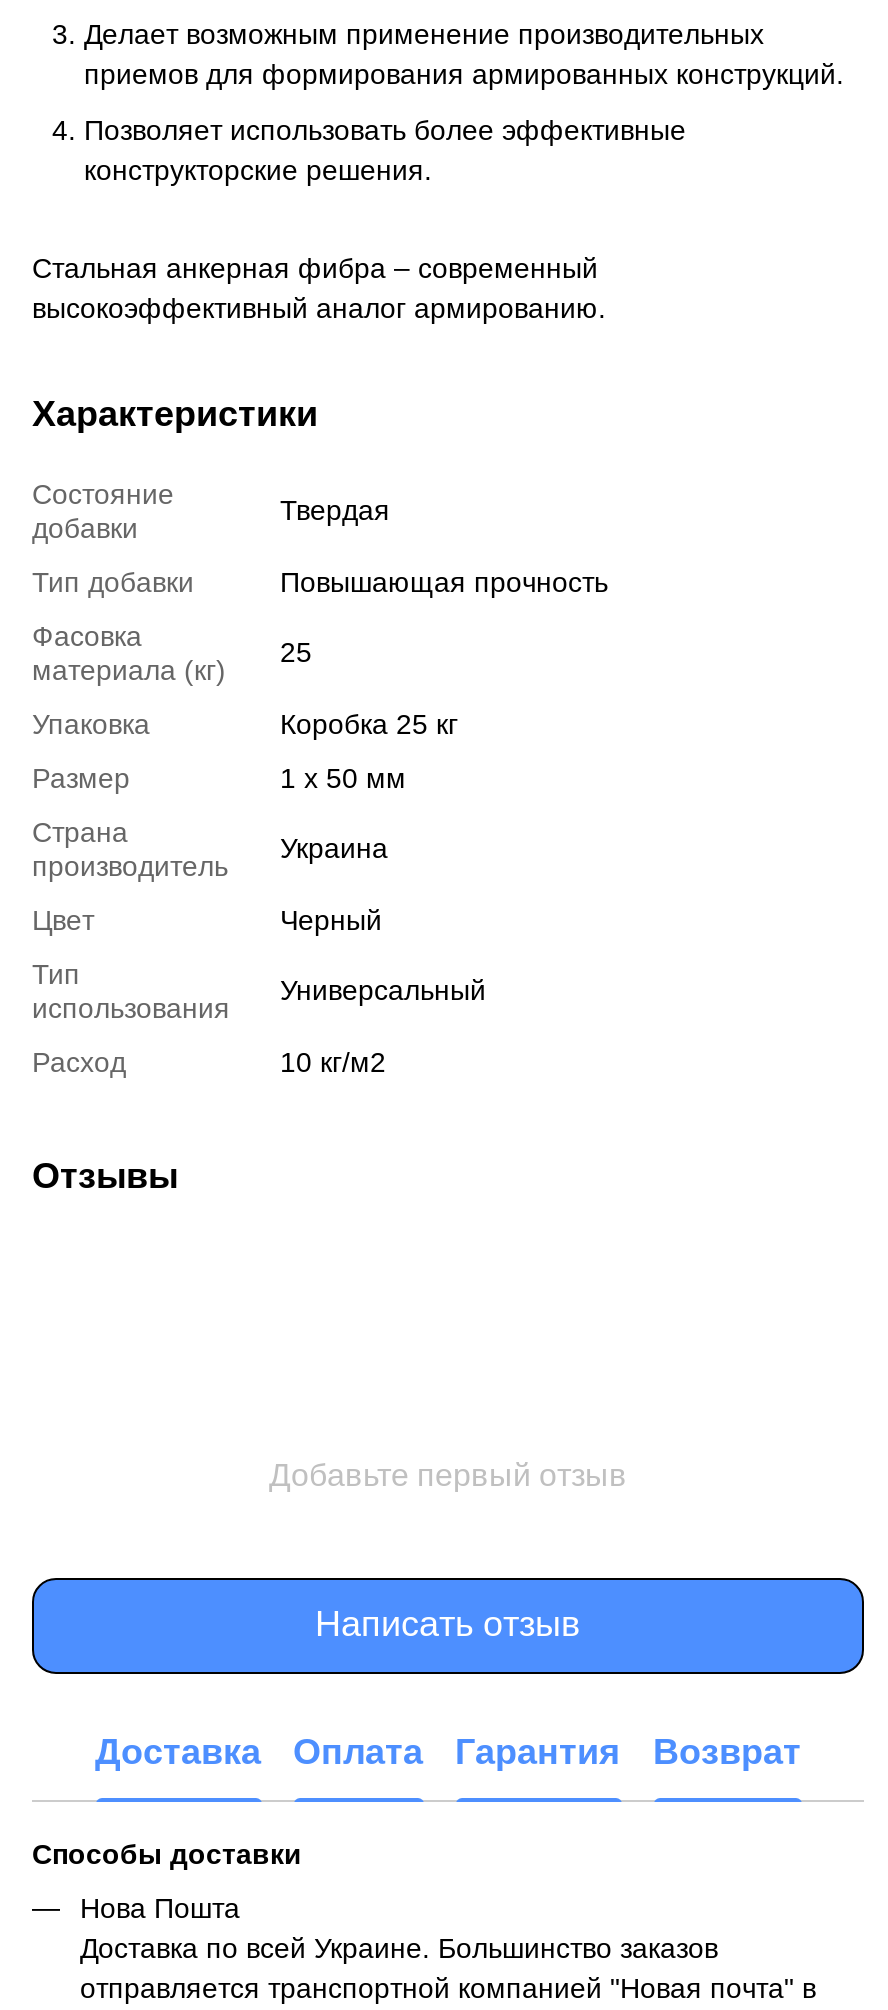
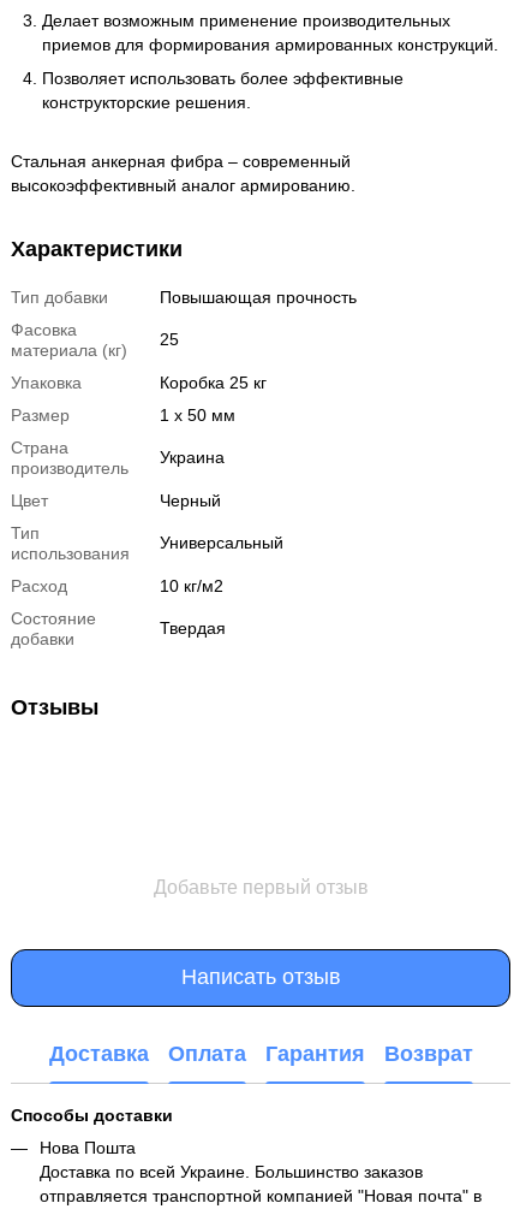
moved down: Состояние | добавки

moved down: Твердая

moved up: Тип добавки | Повышающая прочность | Фасовка | ... | Расход | 10 кг/м2
